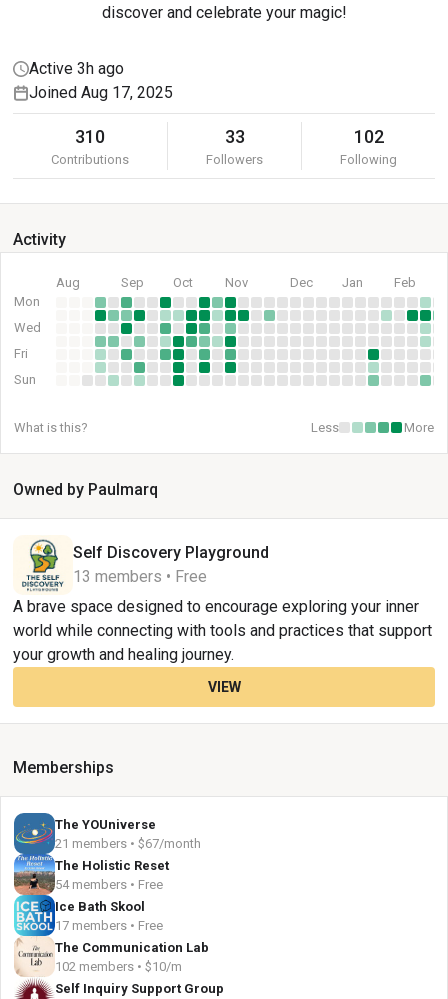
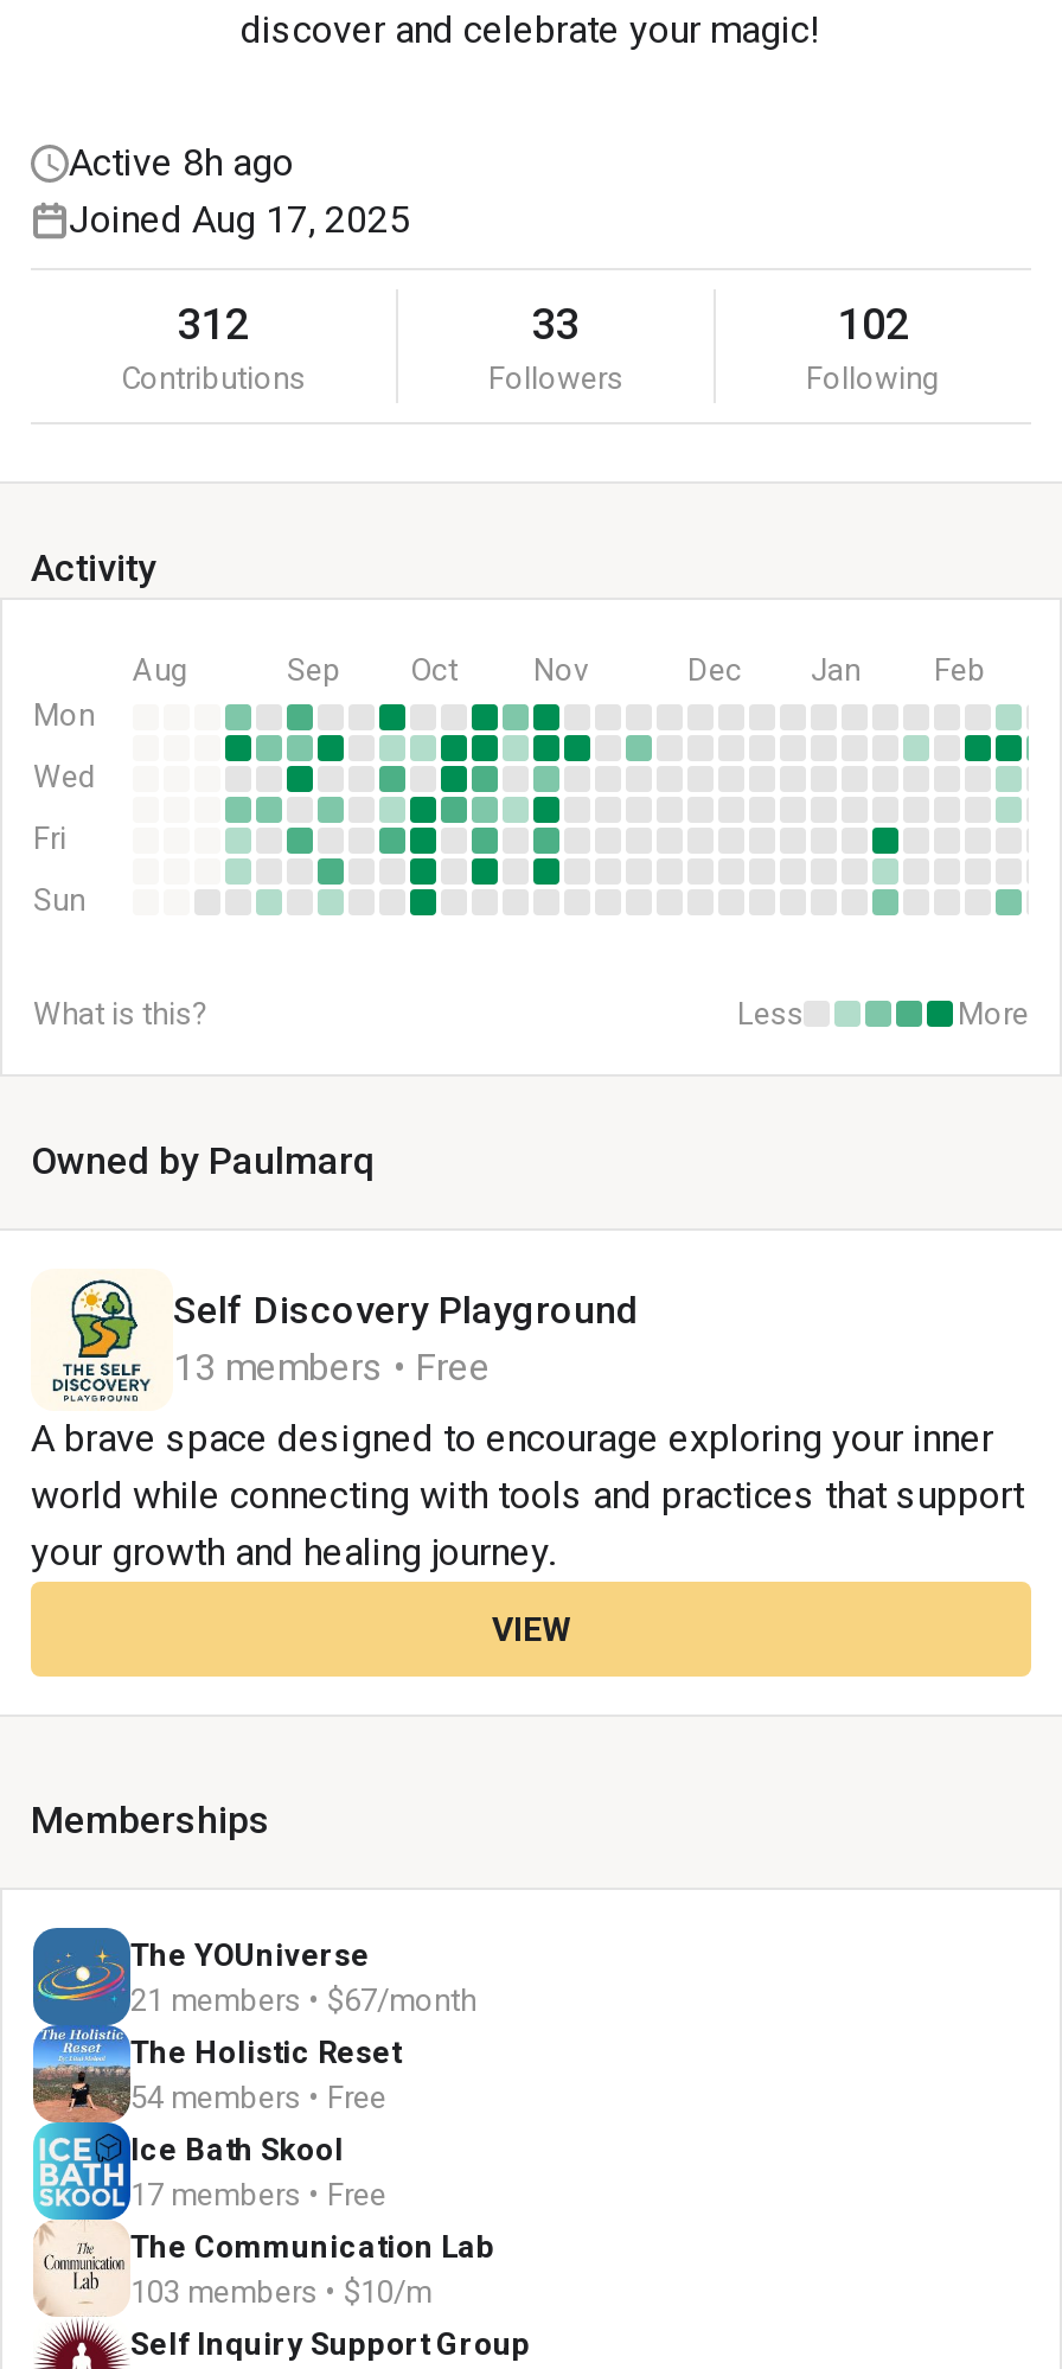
- Active 3h ago
+ Active 8h ago

- 310
+ 312

- 102 members • $10/m
+ 103 members • $10/m
